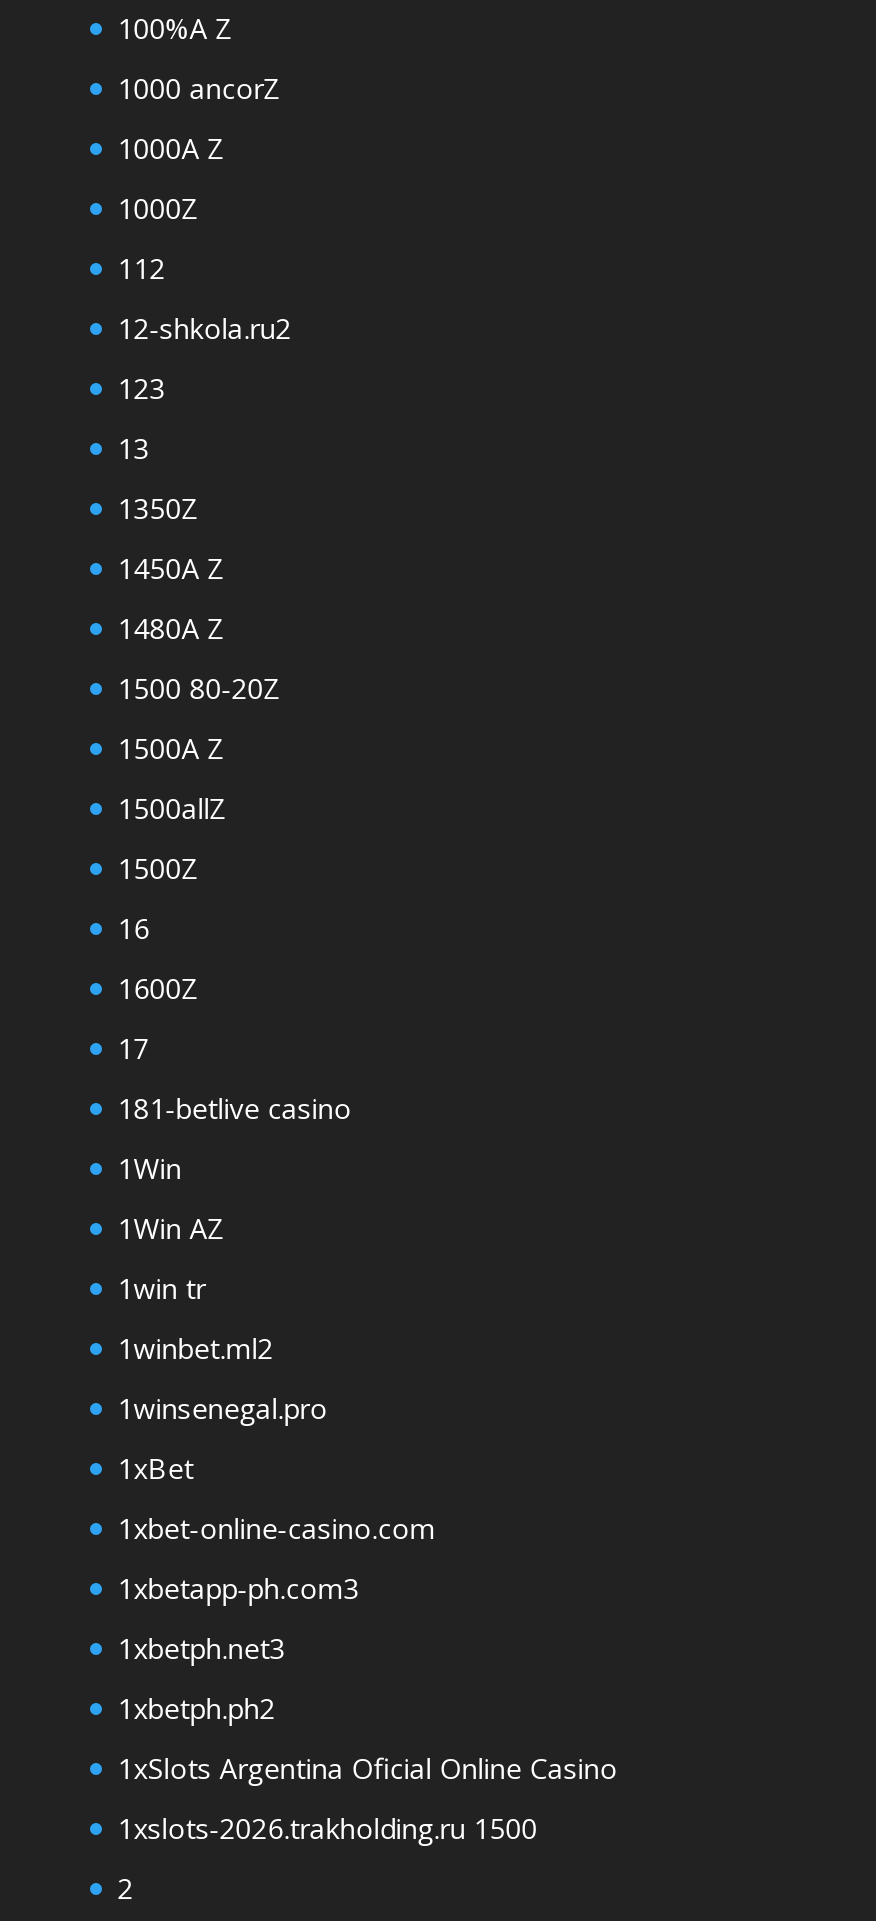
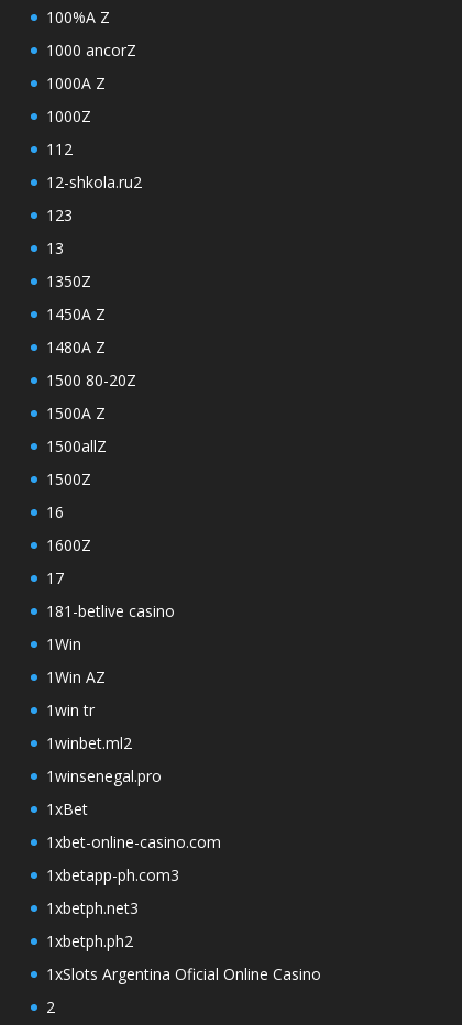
- 1xslots-2026.trakholding.ru 1500
